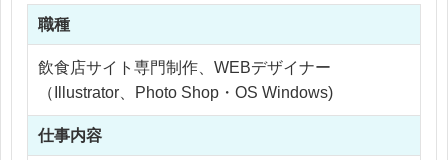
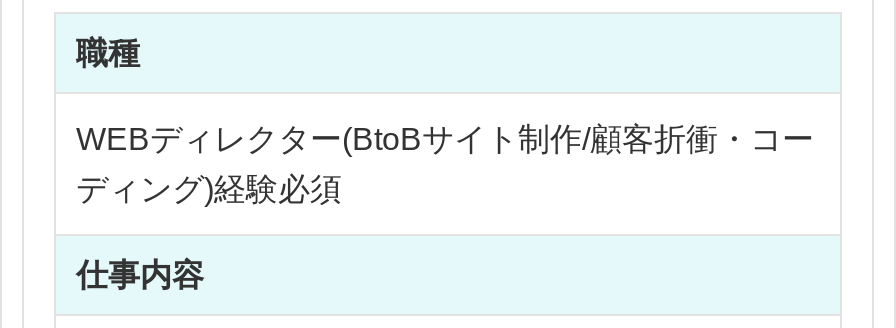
- 飲食店サイト専門制作、WEBデザイナー
+ WEBディレクター(BtoBサイト制作/顧客折衝・コー

- （Illustrator、Photo Shop・OS Windows)
+ ディング)経験必須
